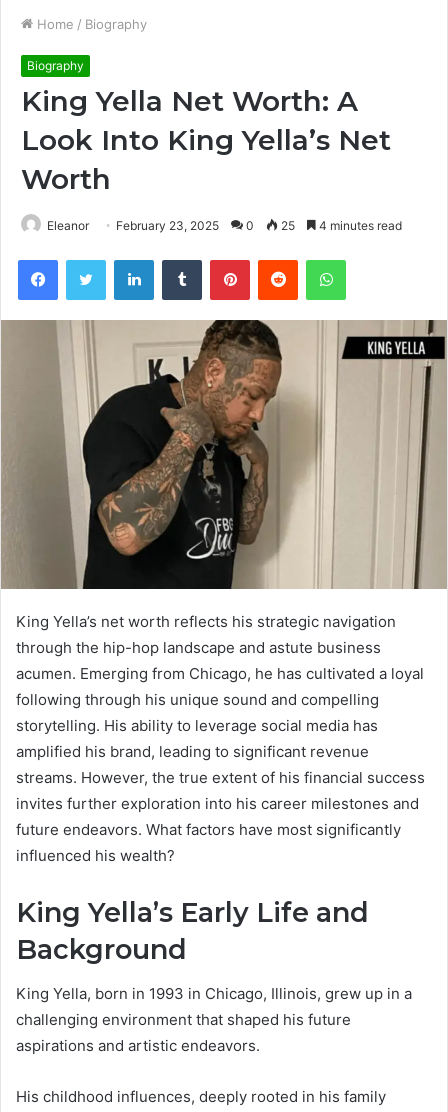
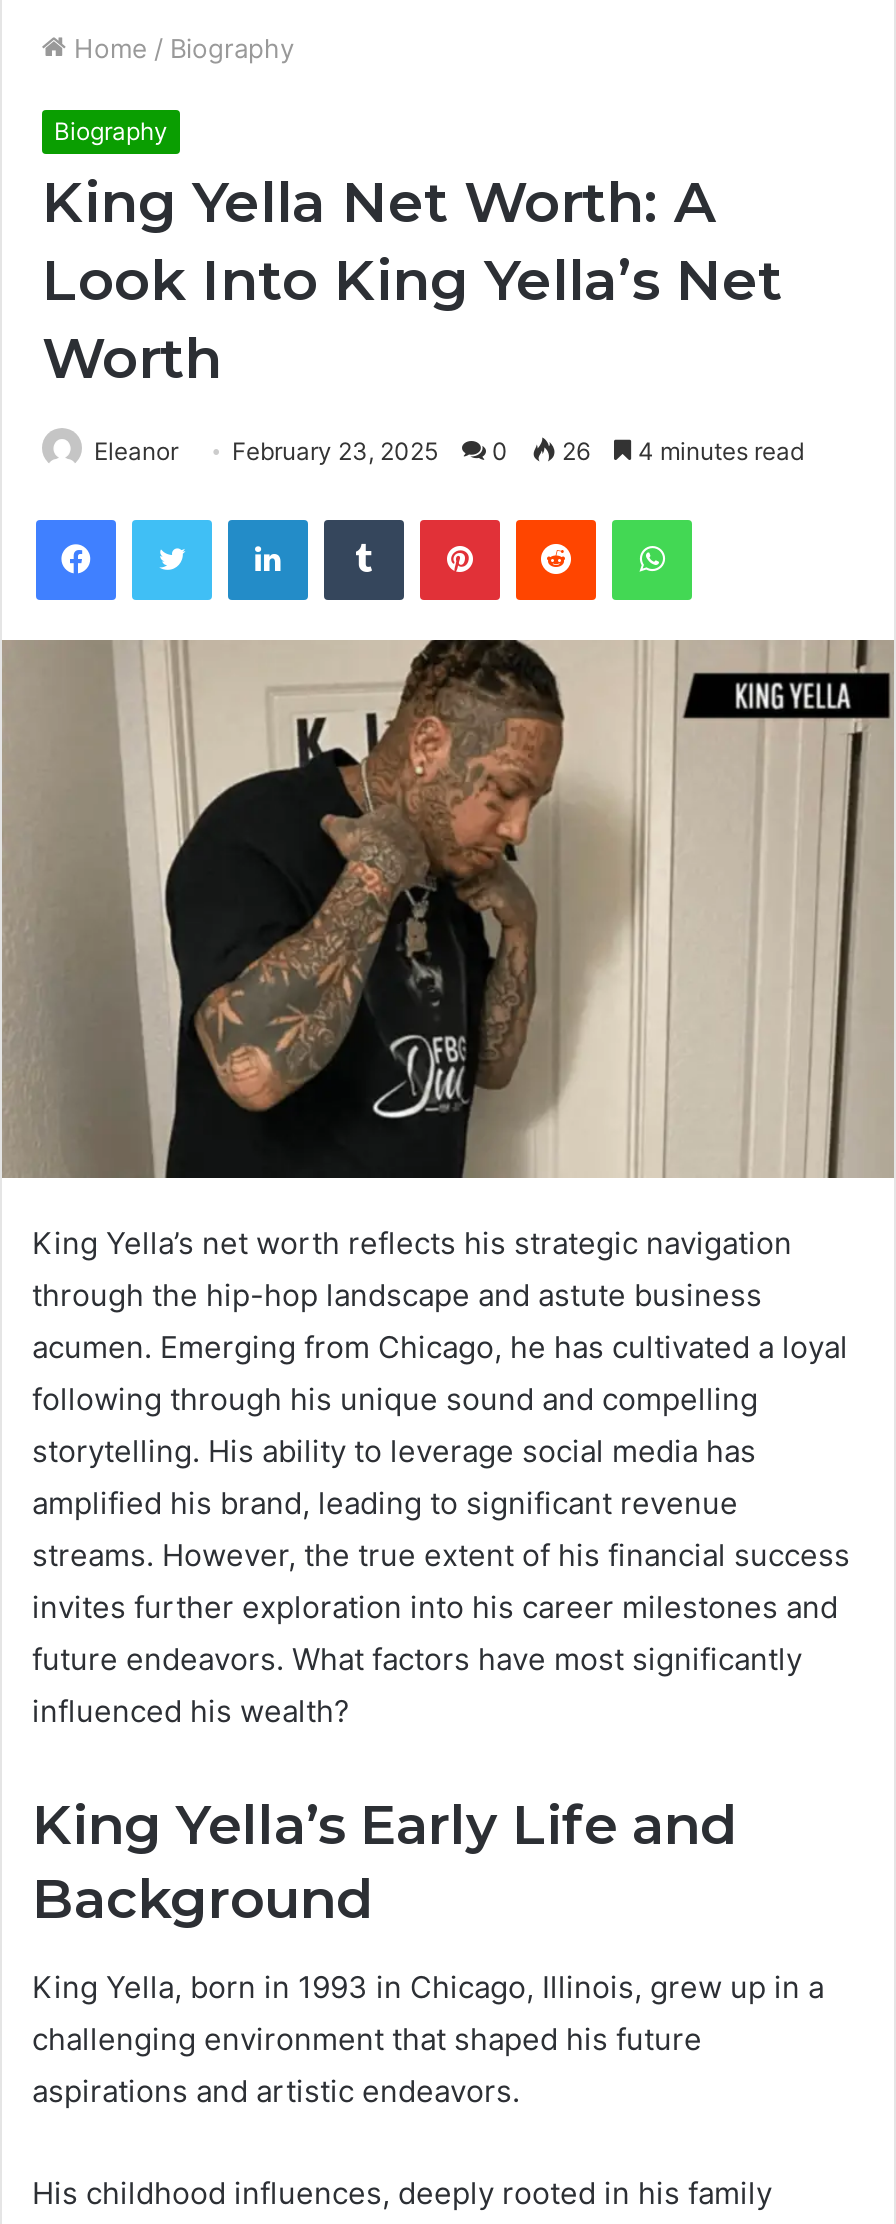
- Eleanor February 23, 2025 0 25 4 minutes read
+ Eleanor February 23, 2025 0 26 4 minutes read
